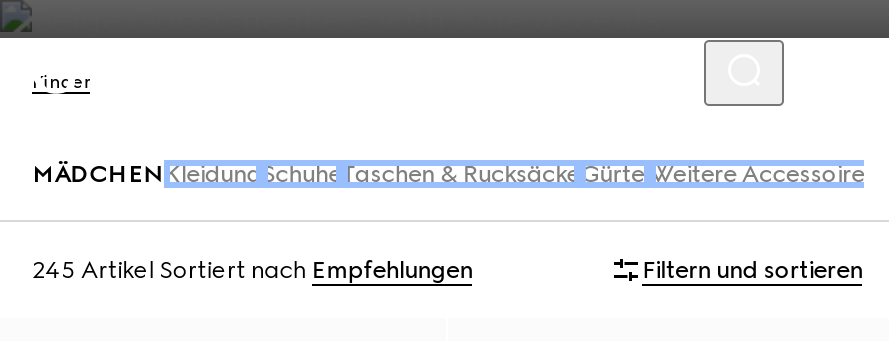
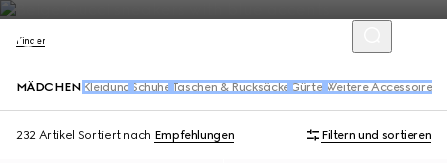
- 245 Artikel Sortiert nach Empfehlungen
+ 232 Artikel Sortiert nach Empfehlungen
